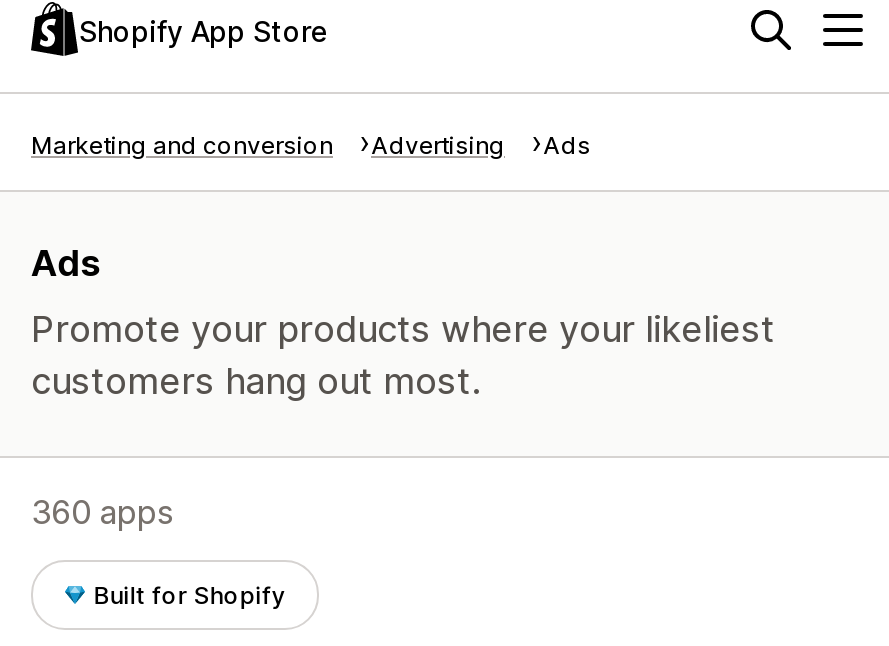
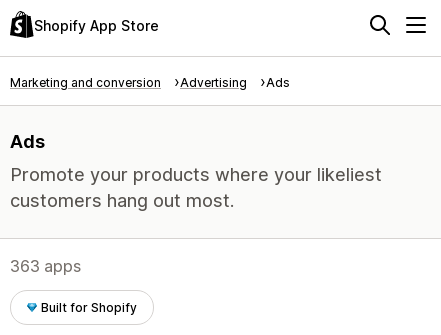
- 360 apps
+ 363 apps
